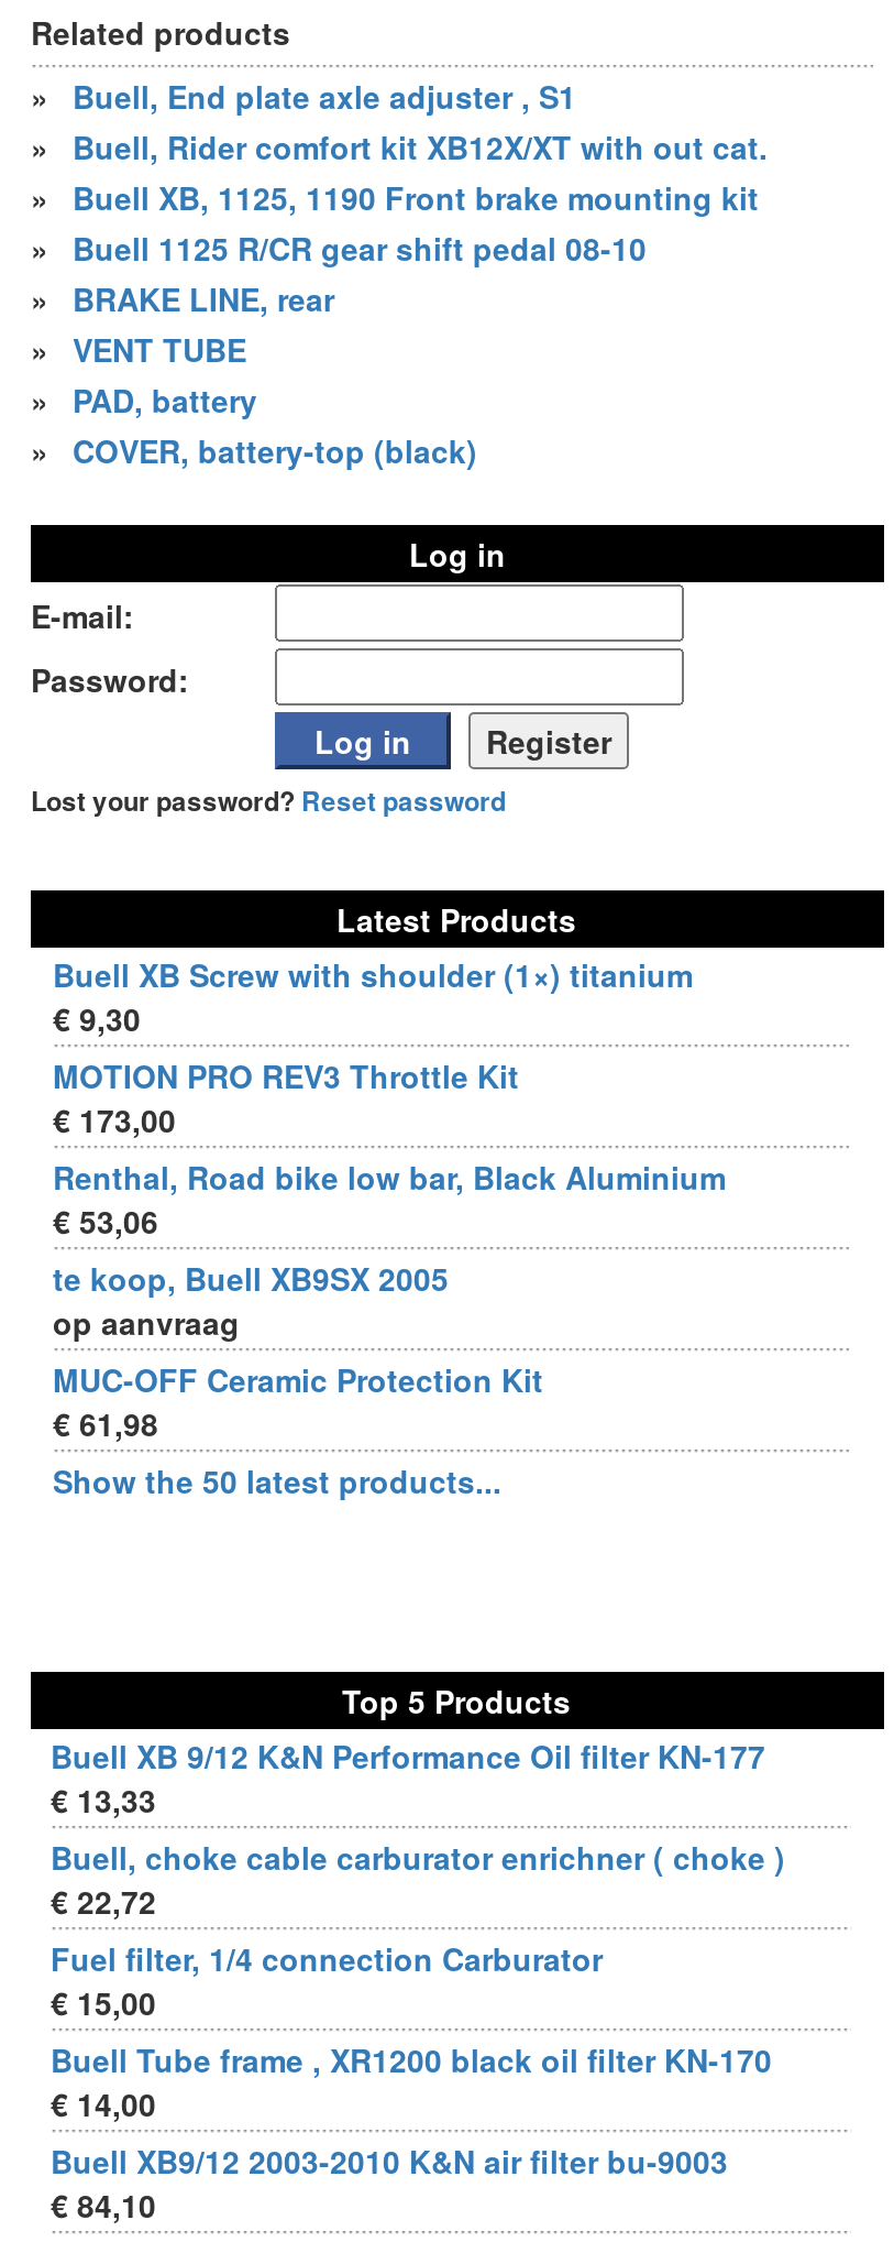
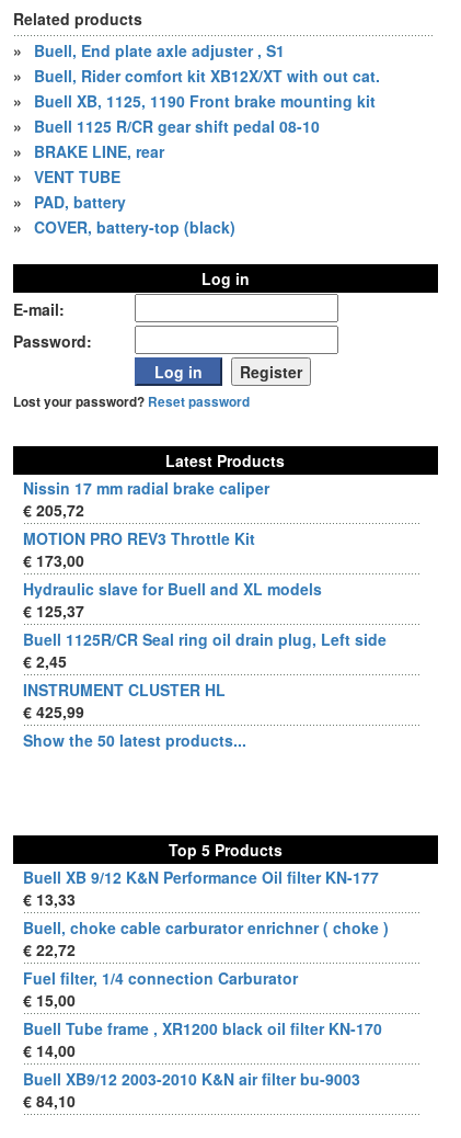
- Buell XB Screw with shoulder (1×) titanium
- € 9,30
+ Nissin 17 mm radial brake caliper
+ € 205,72

- Renthal, Road bike low bar, Black Aluminium
- € 53,06
- te koop, Buell XB9SX 2005
- op aanvraag
- MUC-OFF Ceramic Protection Kit
- € 61,98
+ Hydraulic slave for Buell and XL models
+ € 125,37
+ Buell 1125R/CR Seal ring oil drain plug, Left side
+ € 2,45
+ INSTRUMENT CLUSTER HL
+ € 425,99
